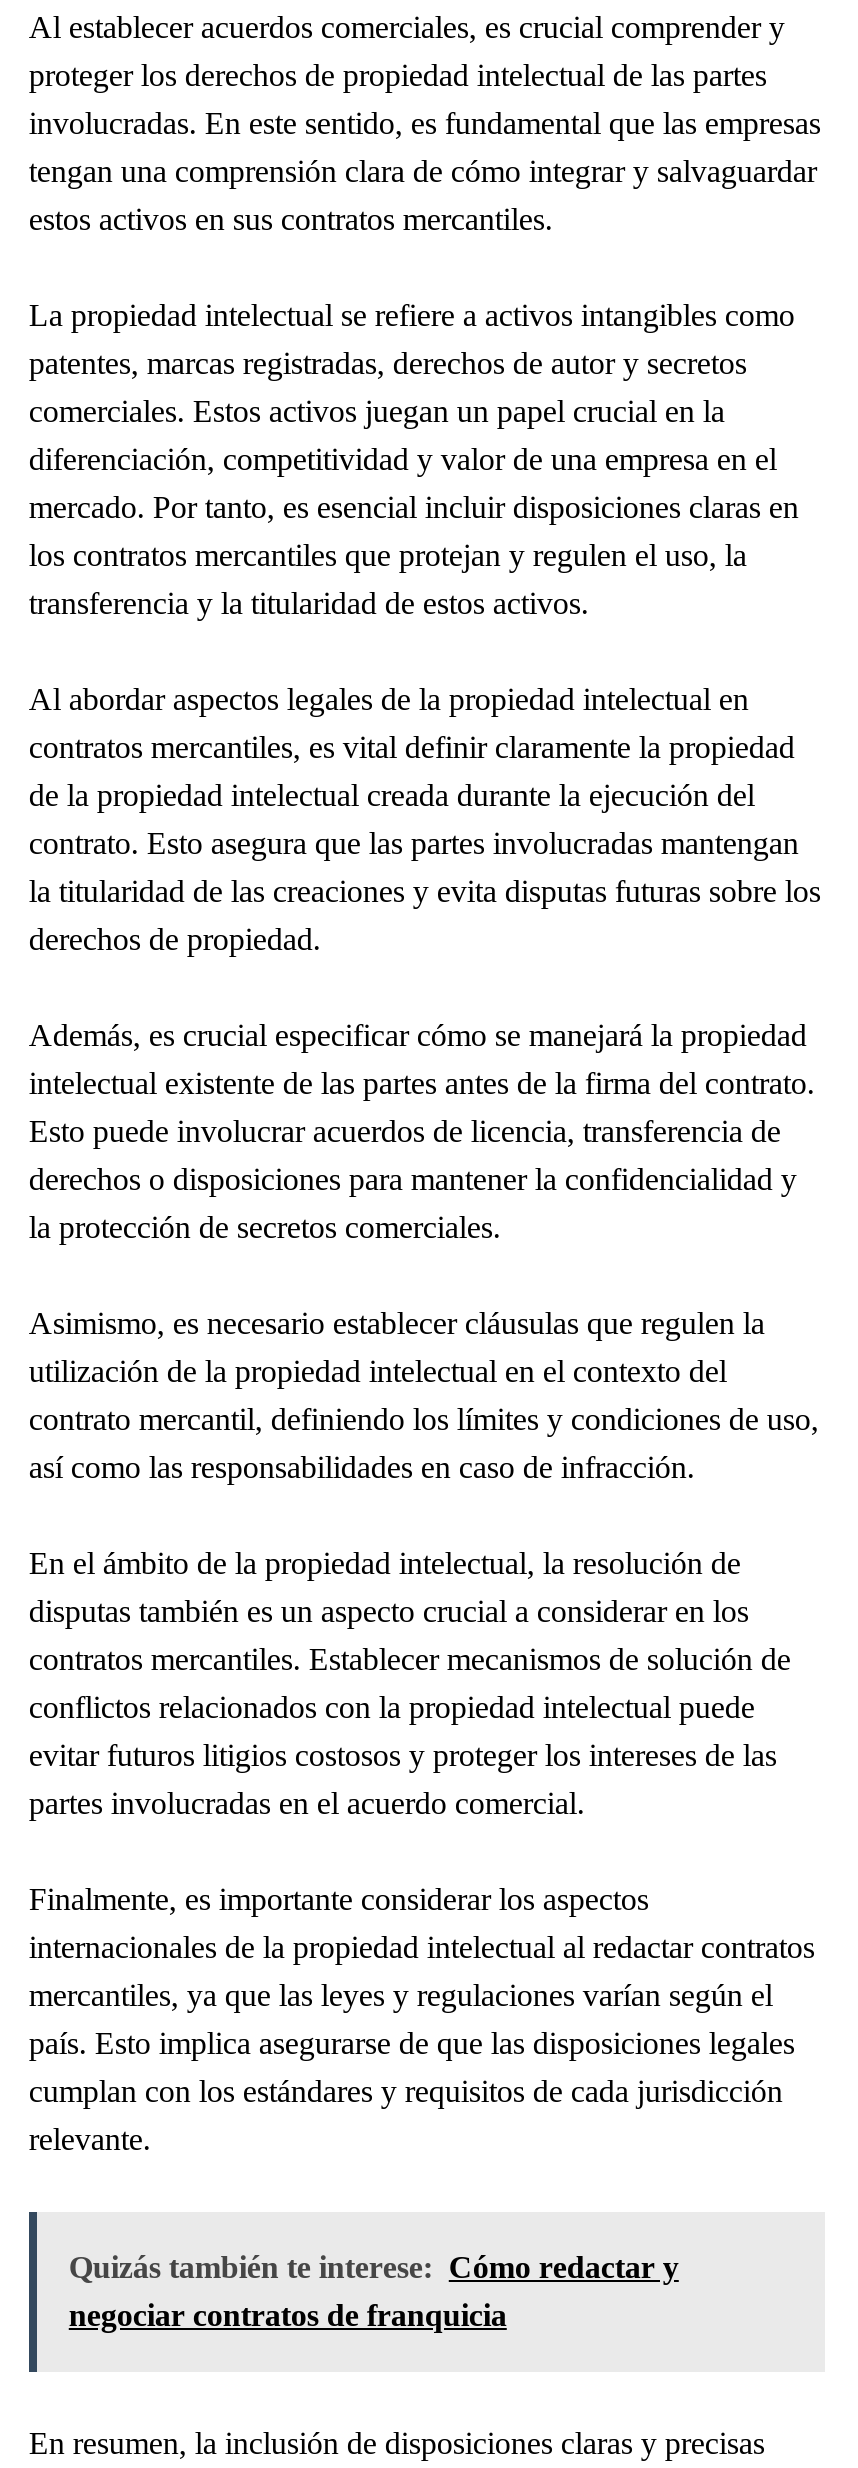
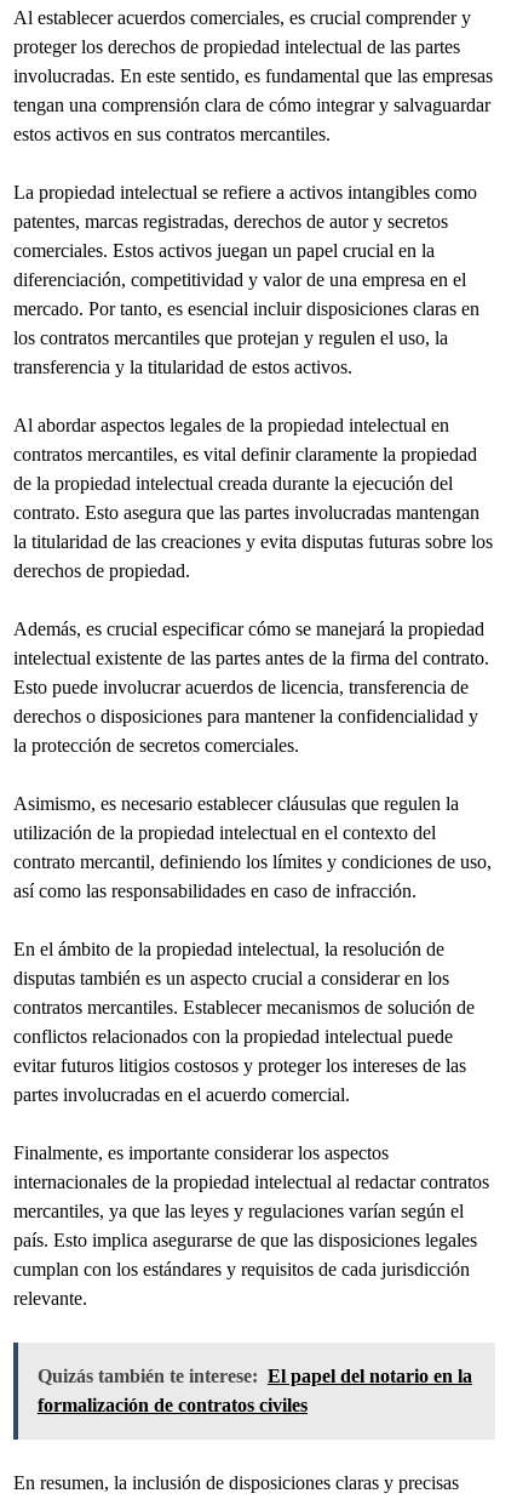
- Quizás también te interese: Cómo redactar y
- negociar contratos de franquicia
+ Quizás también te interese: El papel del notario en la
+ formalización de contratos civiles
